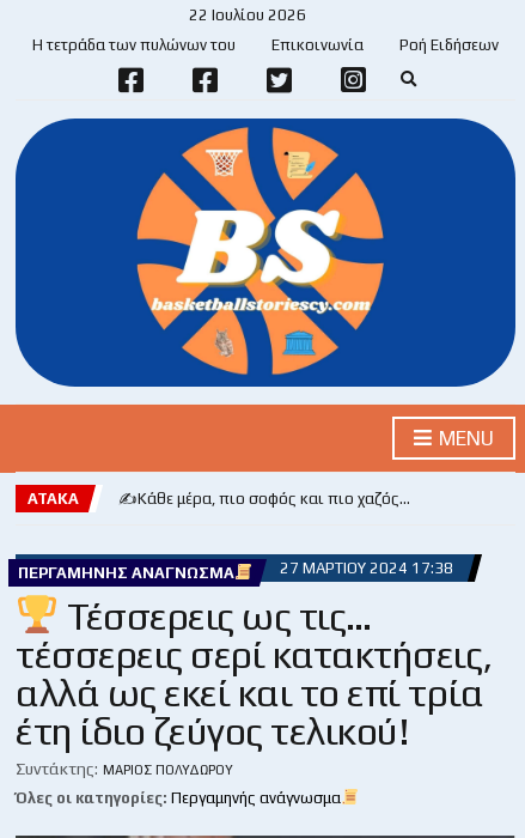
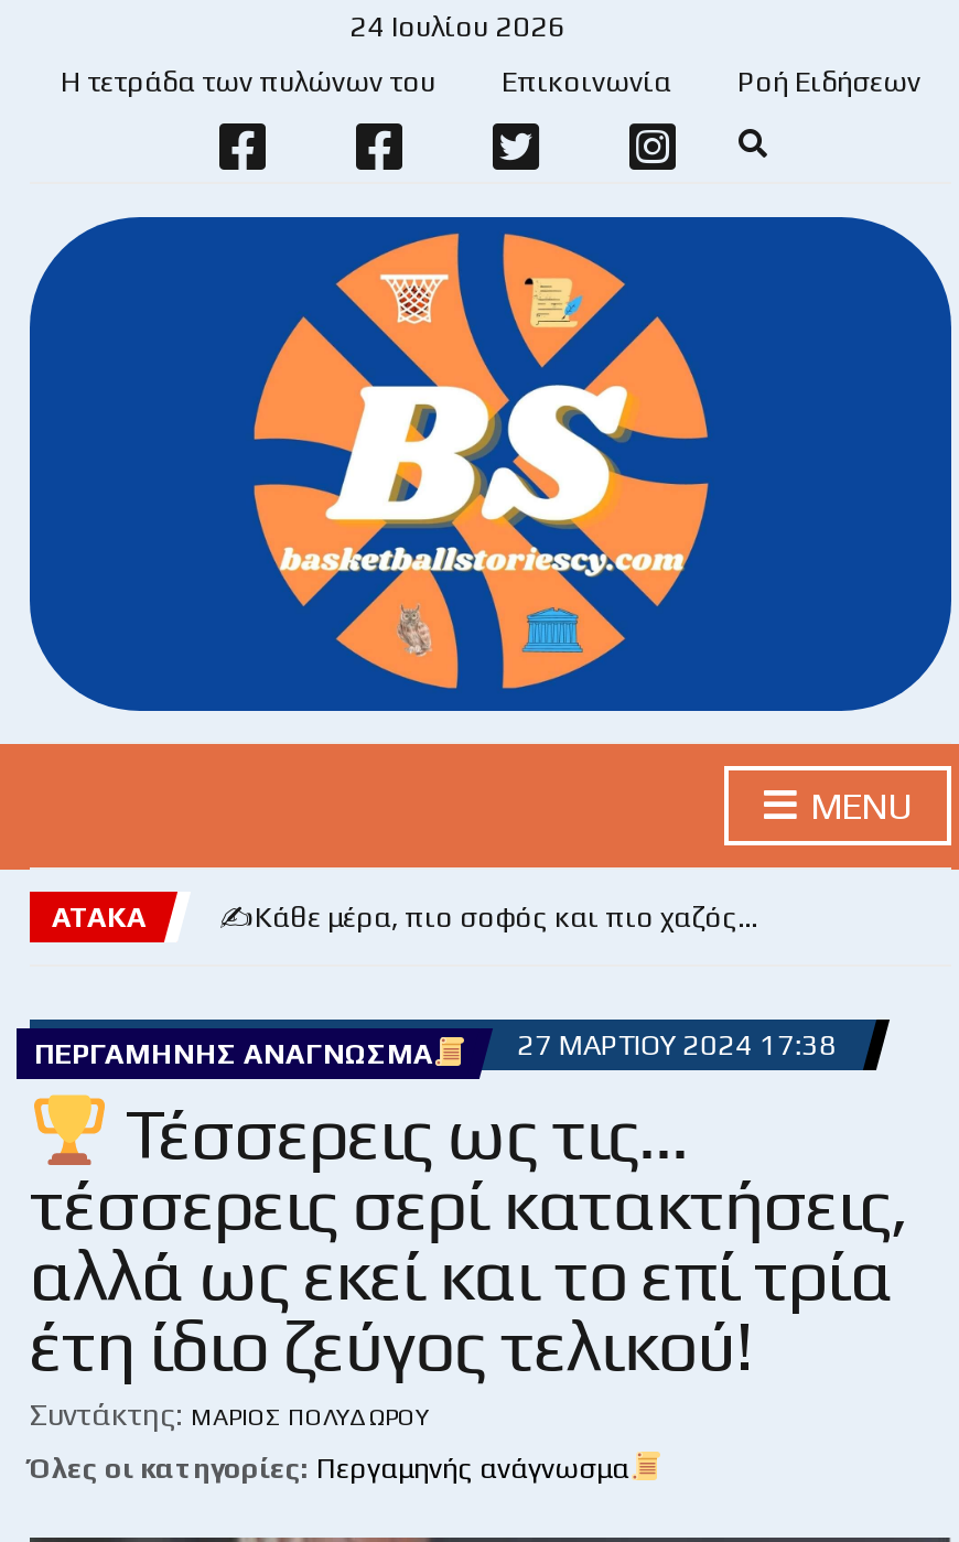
- 22 Ιουλίου 2026
+ 24 Ιουλίου 2026
